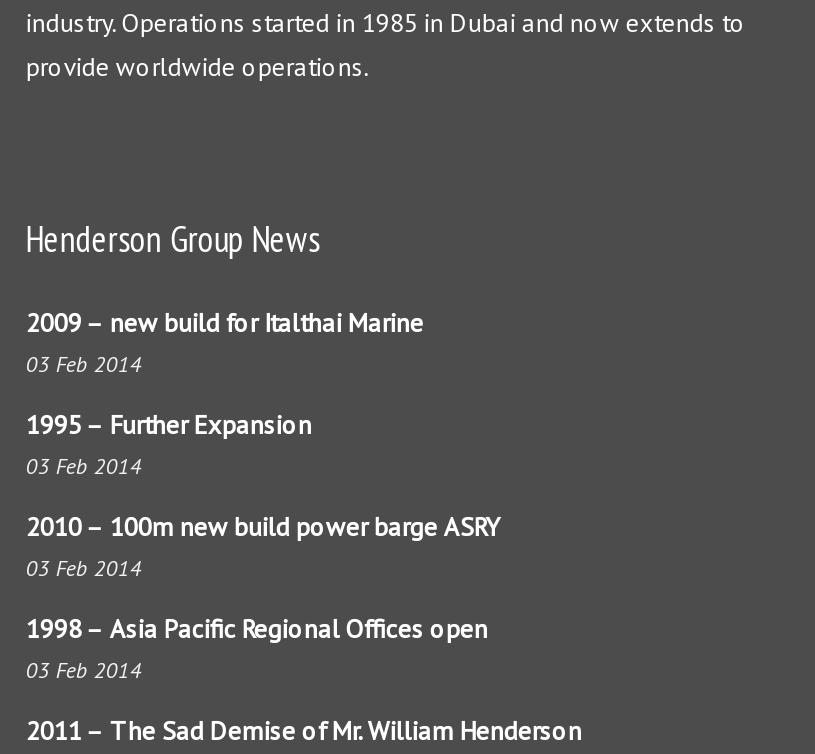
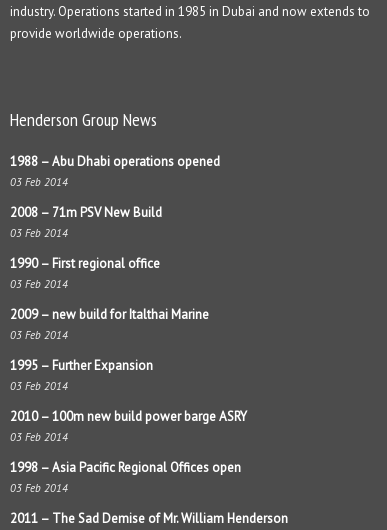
+ 1988 – Abu Dhabi operations opened
+ 03 Feb 2014
+ 2008 – 71m PSV New Build
+ 03 Feb 2014
+ 1990 – First regional office
+ 03 Feb 2014
